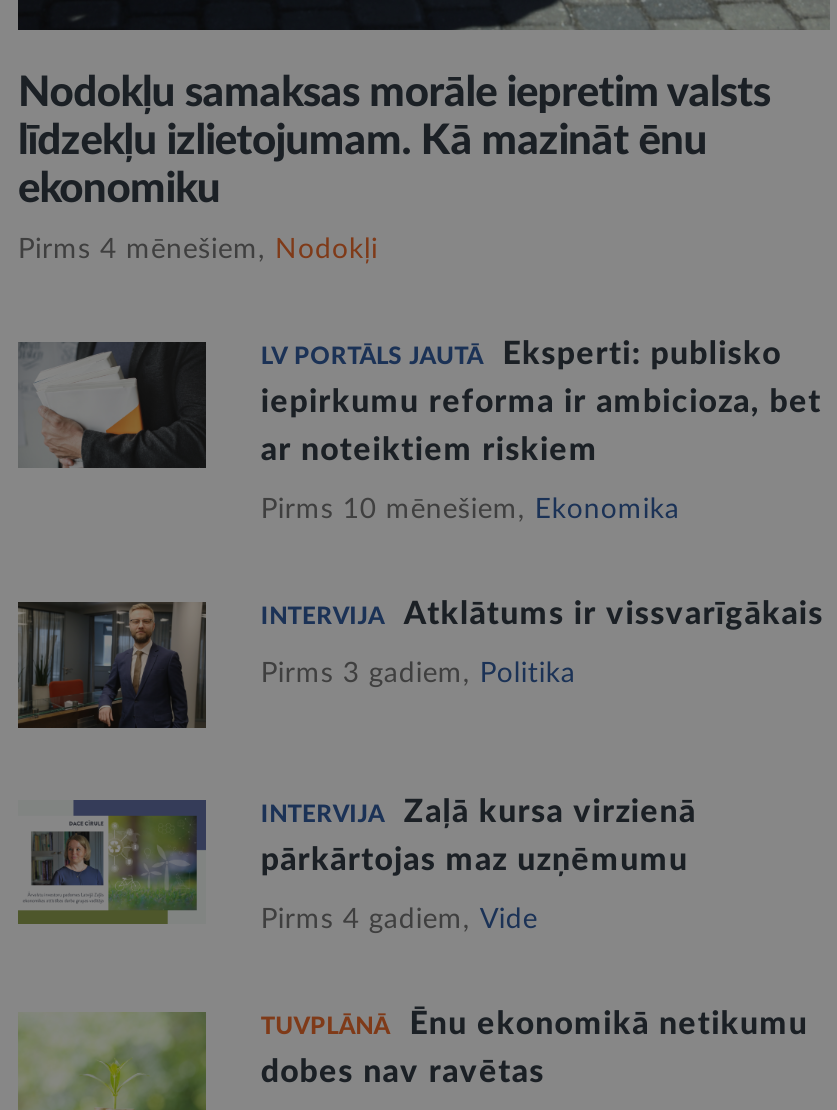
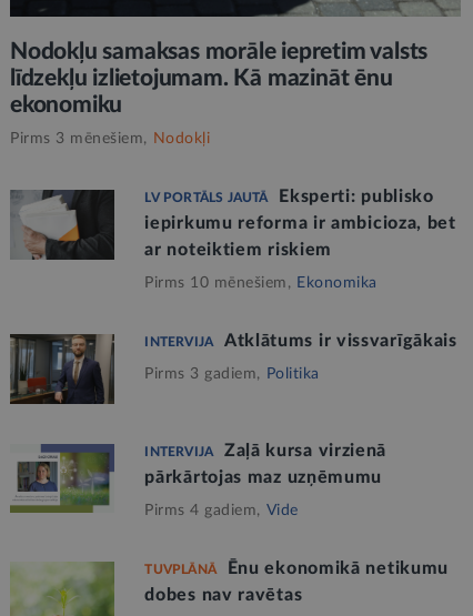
- Pirms 4 mēnešiem, Nodokļi
+ Pirms 3 mēnešiem, Nodokļi
